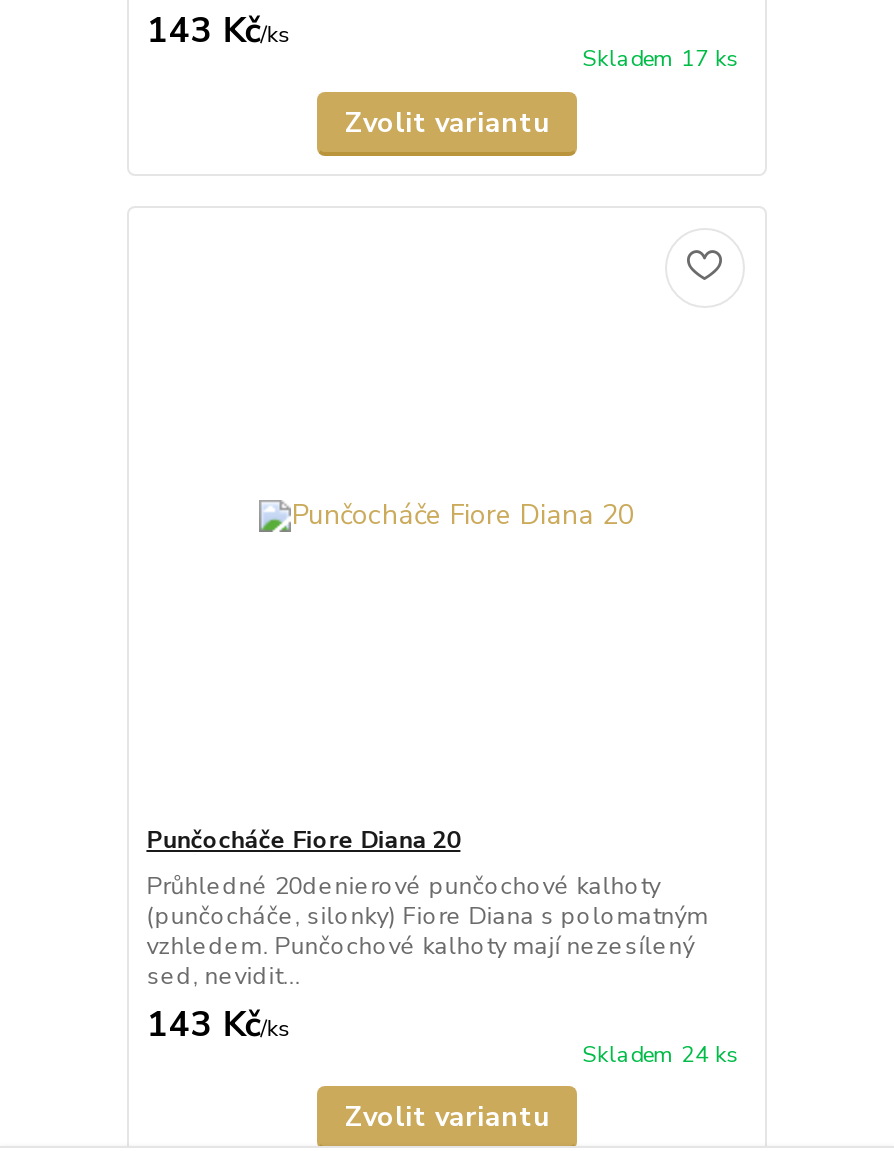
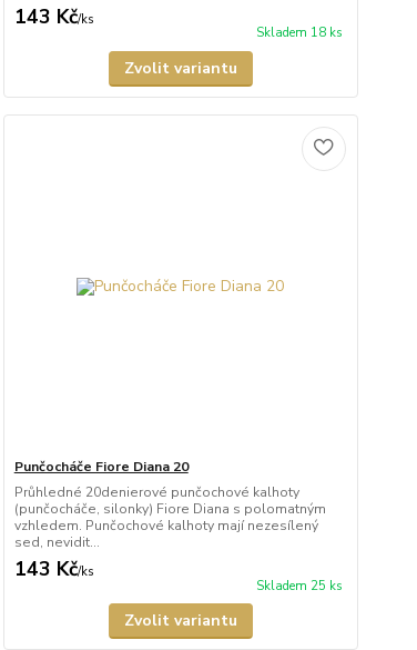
- Skladem 17 ks
+ Skladem 18 ks

- Skladem 24 ks
+ Skladem 25 ks
